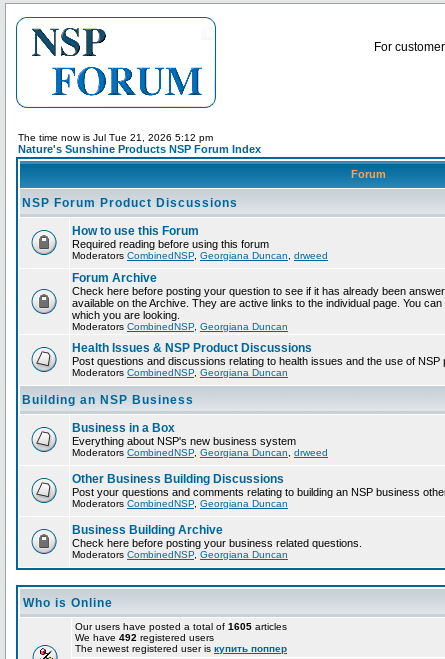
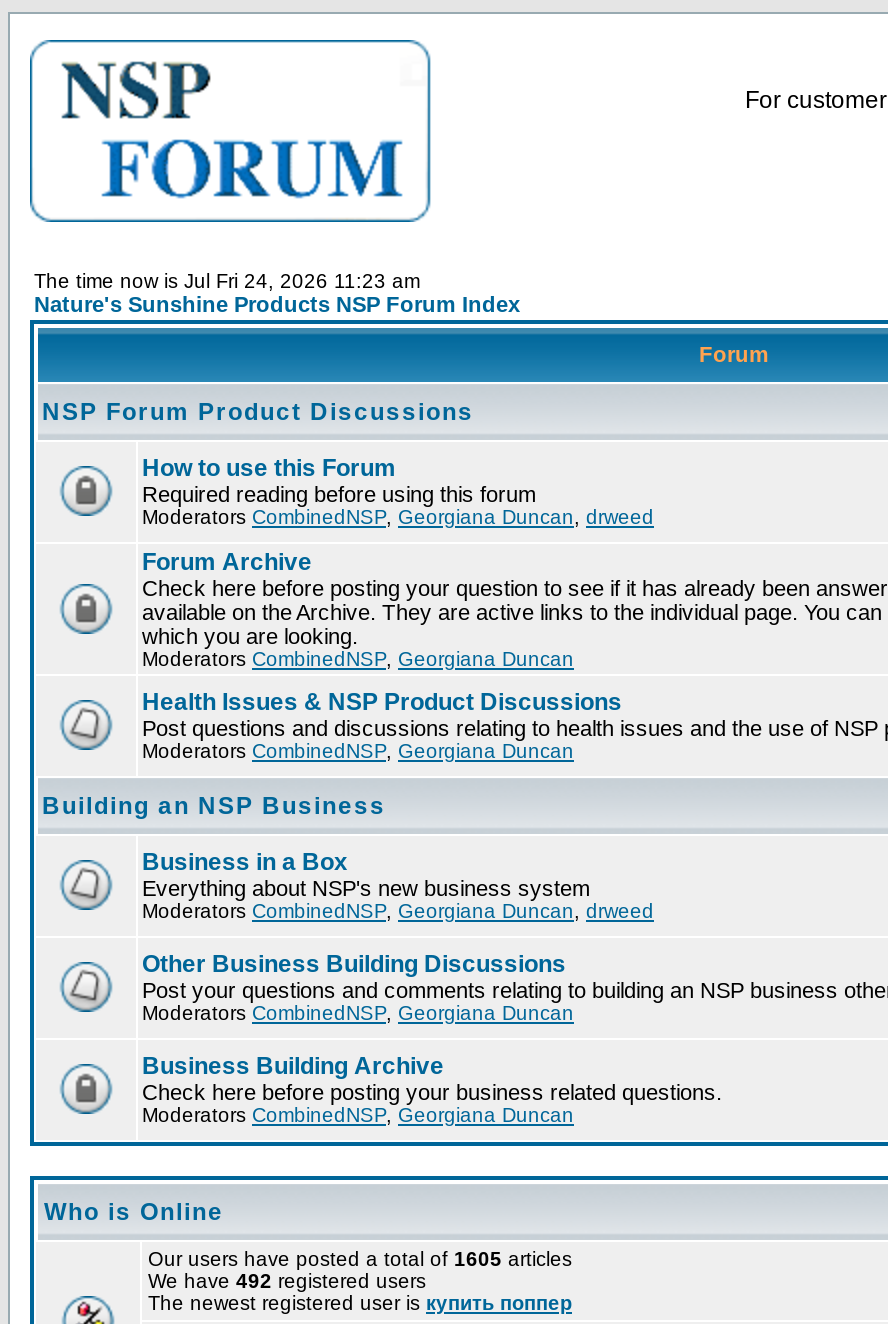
- The time now is Jul Tue 21, 2026 5:12 pm
+ The time now is Jul Fri 24, 2026 11:23 am
